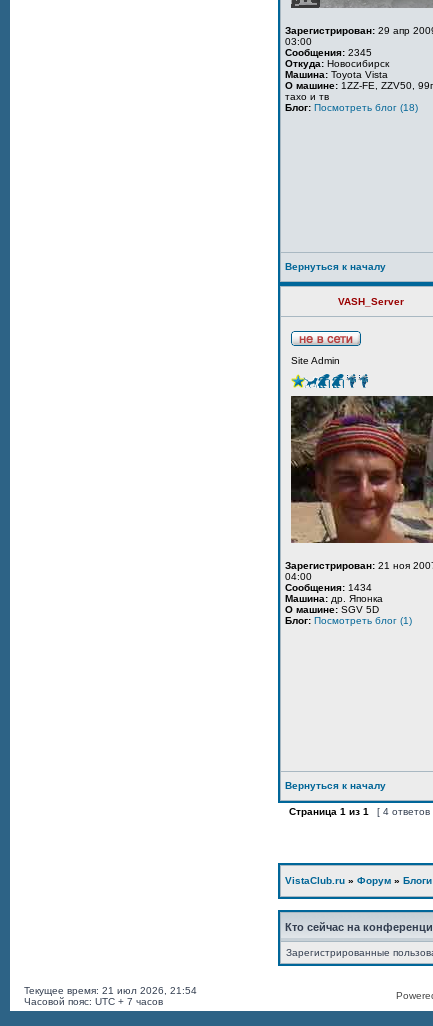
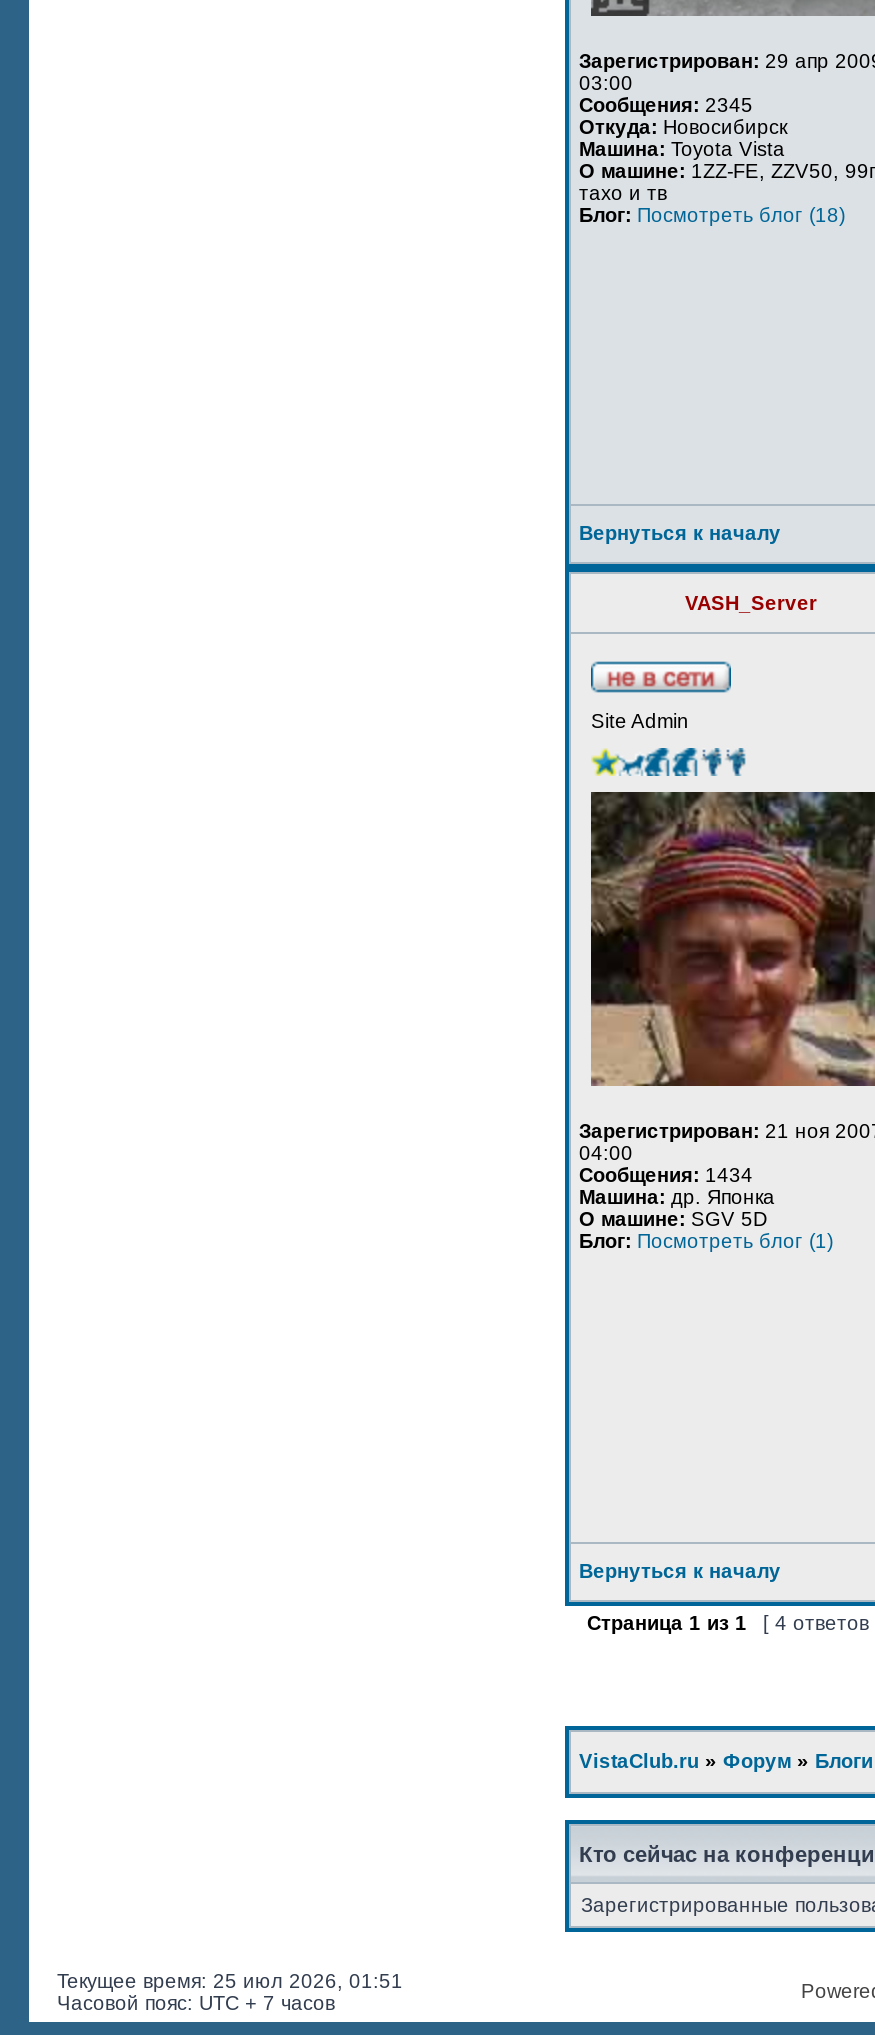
- Текущее время: 21 июл 2026, 21:54
+ Текущее время: 25 июл 2026, 01:51
